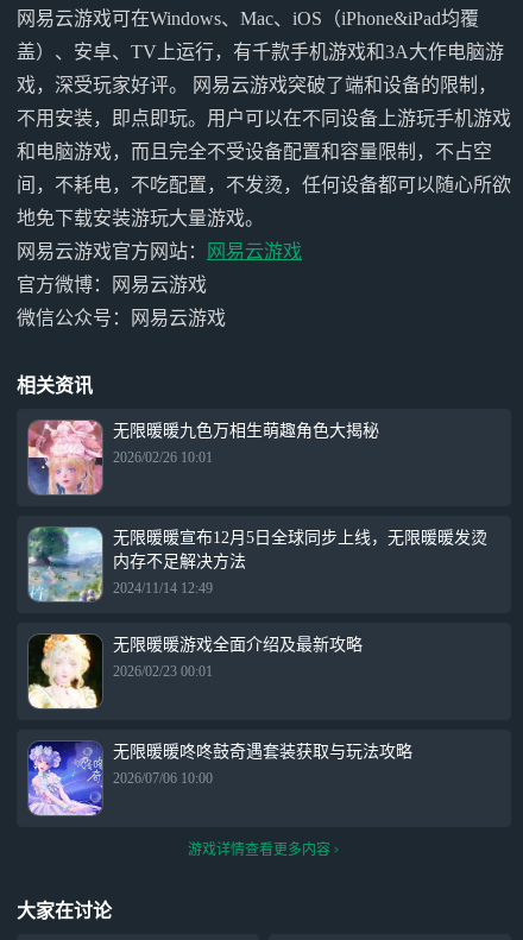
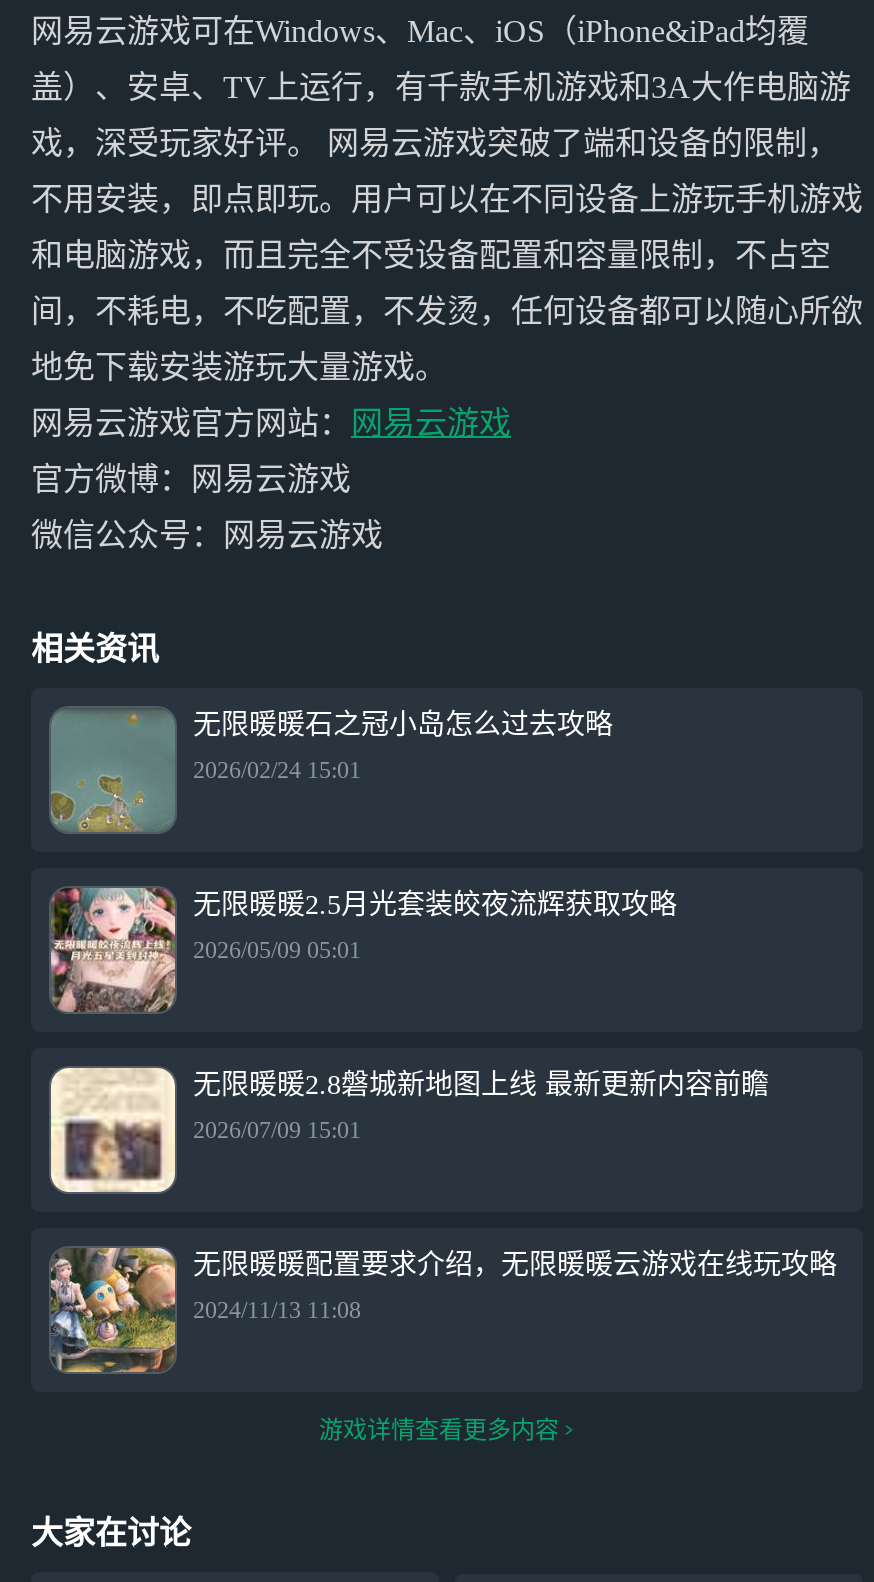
- [image]
- 无限暖暖九色万相生萌趣角色大揭秘
+ [image]
+ 无限暖暖石之冠小岛怎么过去攻略

- 2026/02/26 10:01
+ 2026/02/24 15:01

- [image]
- 无限暖暖宣布12月5日全球同步上线，无限暖暖发烫
- 内存不足解决方法
+ [image]
+ 无限暖暖2.5月光套装皎夜流辉获取攻略

- 2024/11/14 12:49
+ 2026/05/09 05:01

- [image]
- 无限暖暖游戏全面介绍及最新攻略
+ [image]
+ 无限暖暖2.8磐城新地图上线 最新更新内容前瞻

- 2026/02/23 00:01
+ 2026/07/09 15:01

- [image]
- 无限暖暖咚咚鼓奇遇套装获取与玩法攻略
+ [image]
+ 无限暖暖配置要求介绍，无限暖暖云游戏在线玩攻略

- 2026/07/06 10:00
+ 2024/11/13 11:08
